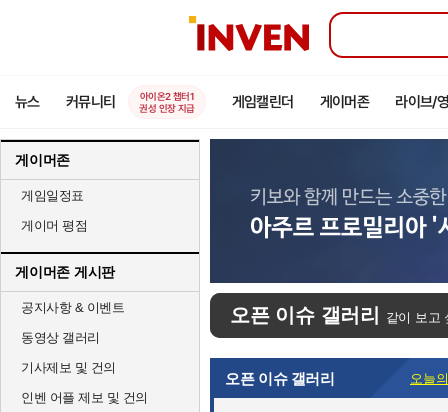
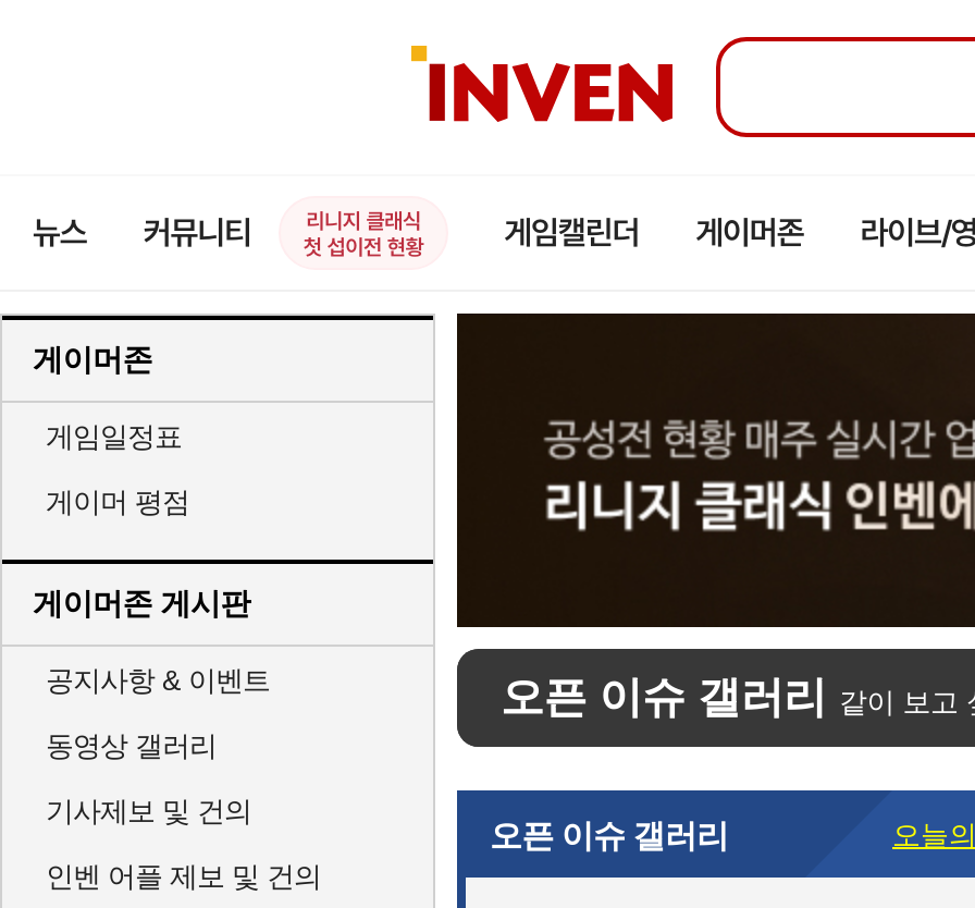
- 아이온2 챕터1
- 권성 인장 지급
+ 리니지 클래식
+ 첫 섭이전 현황

- [image]
+ [image]
